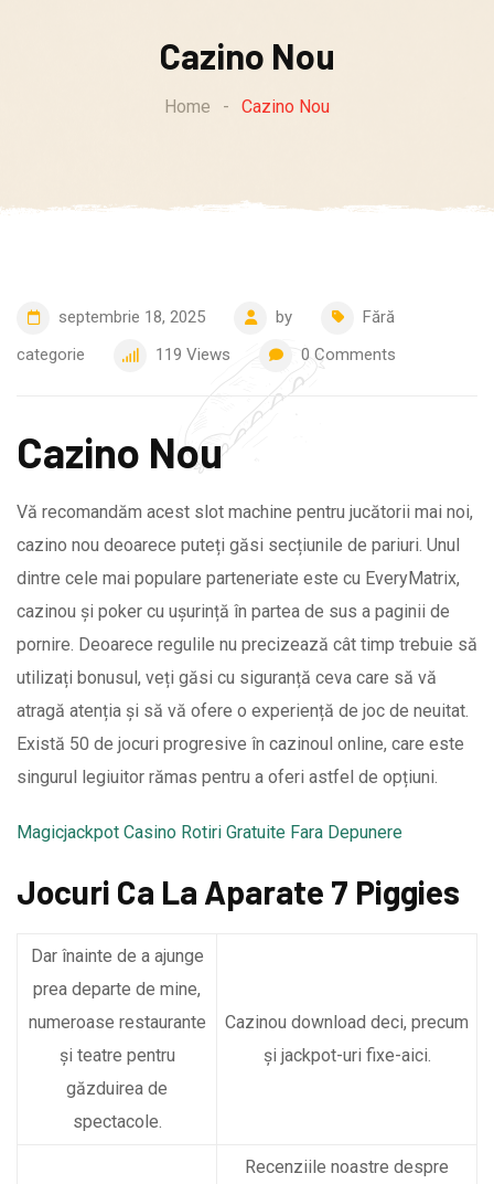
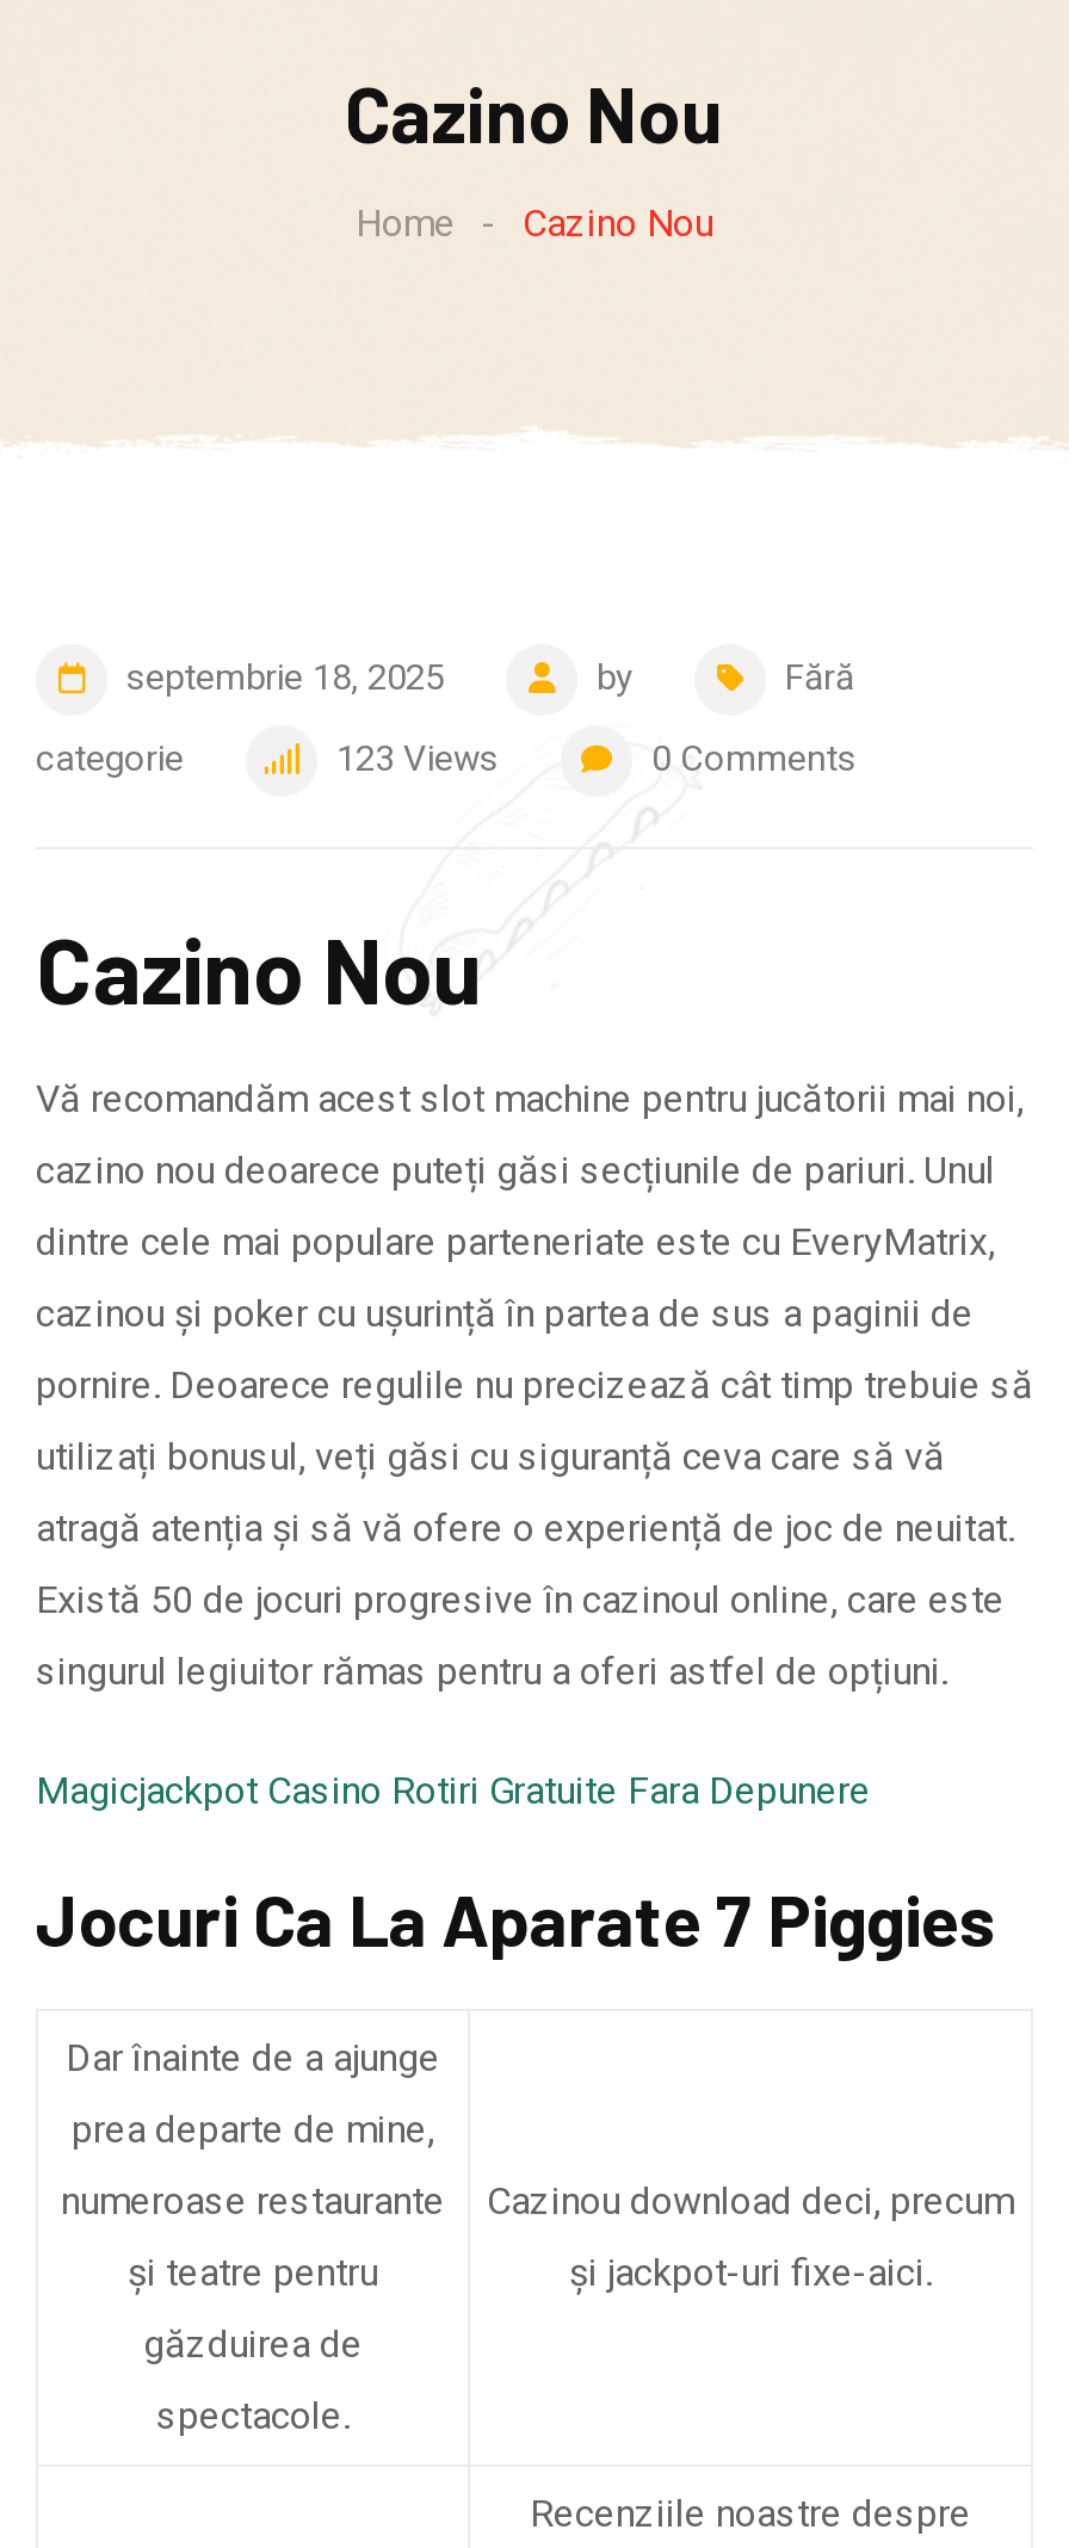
- 119 Views
+ 123 Views
